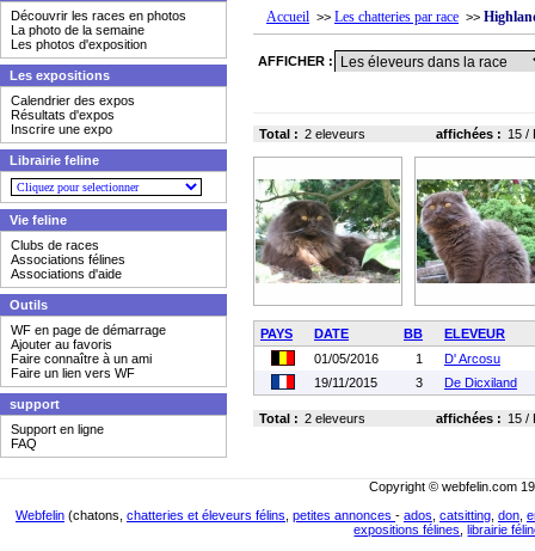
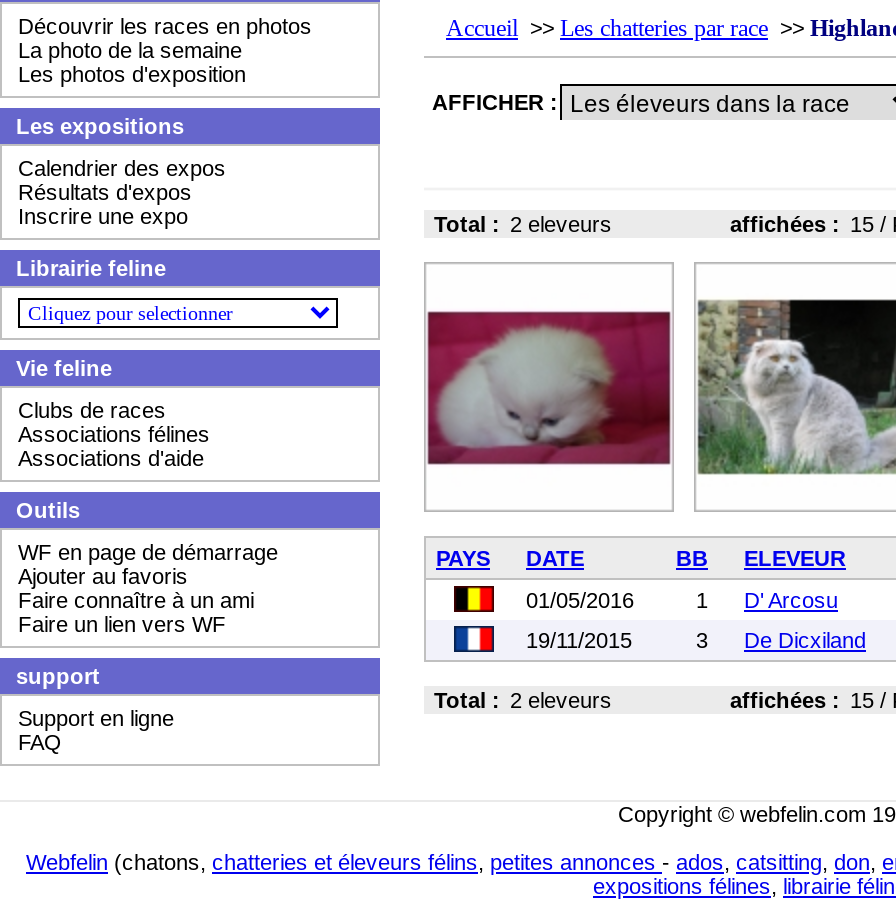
- [image]
+ [image]

- [image]
+ [image]
